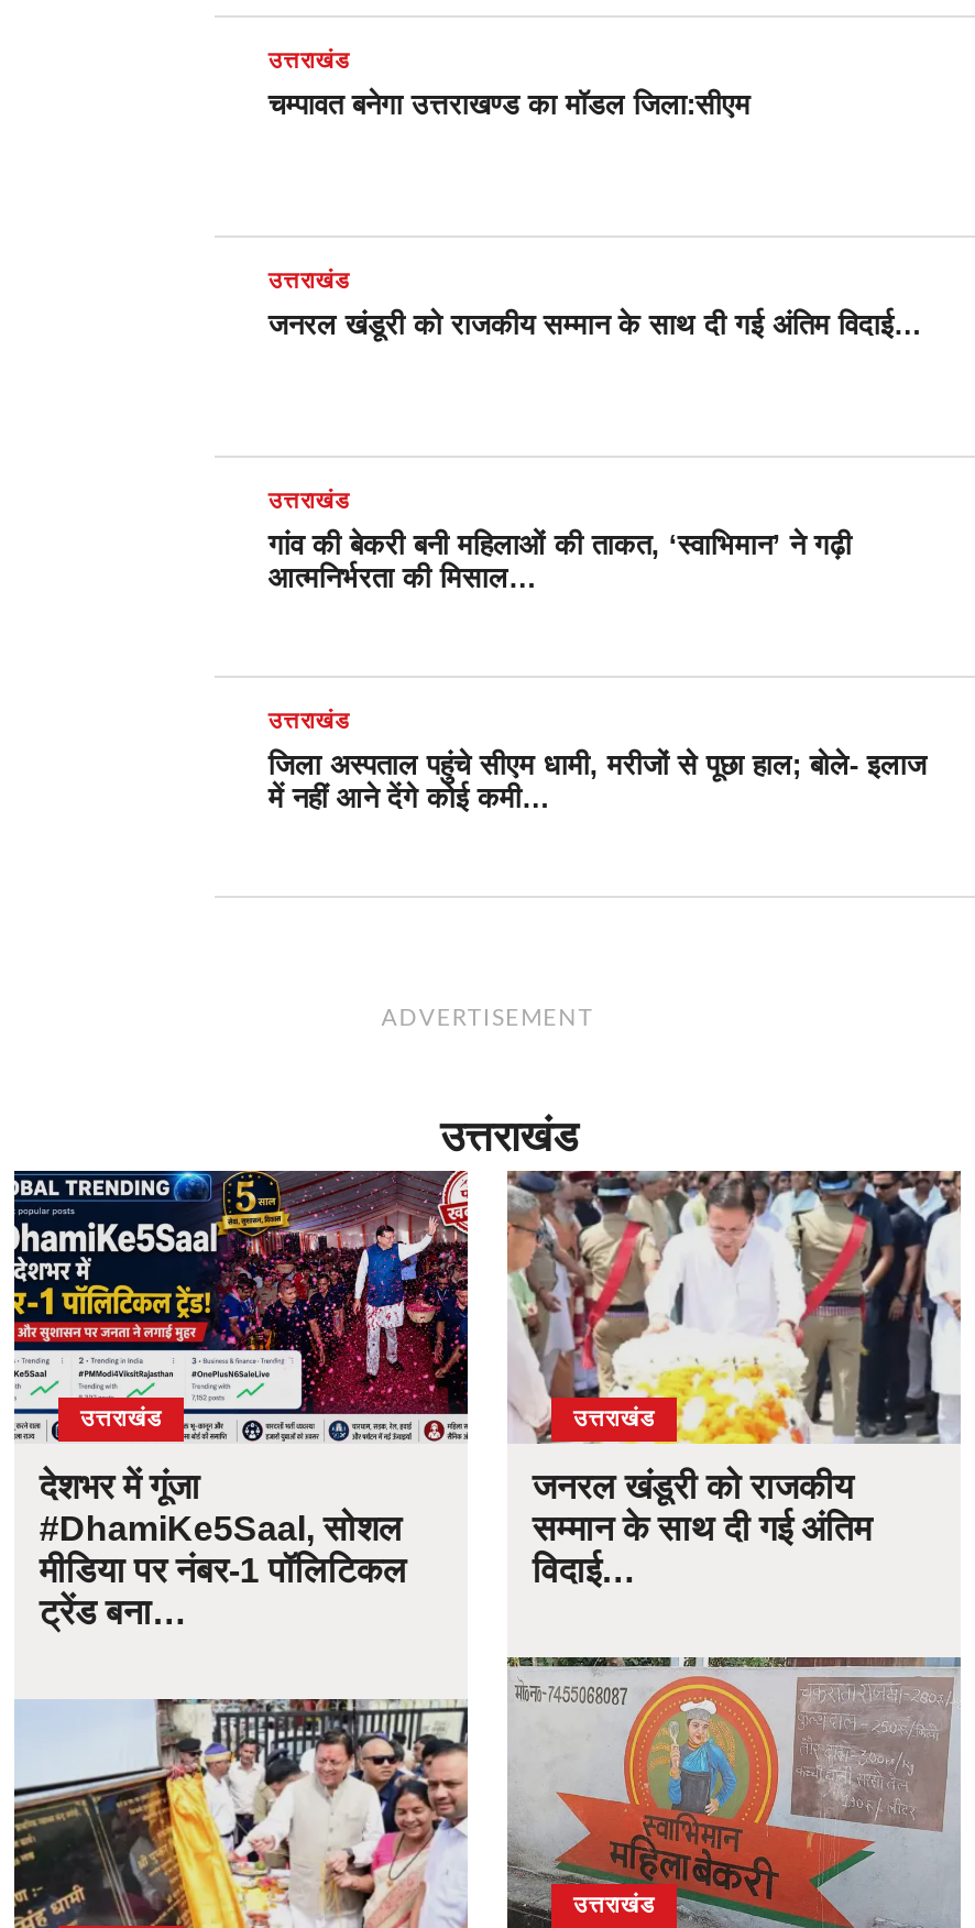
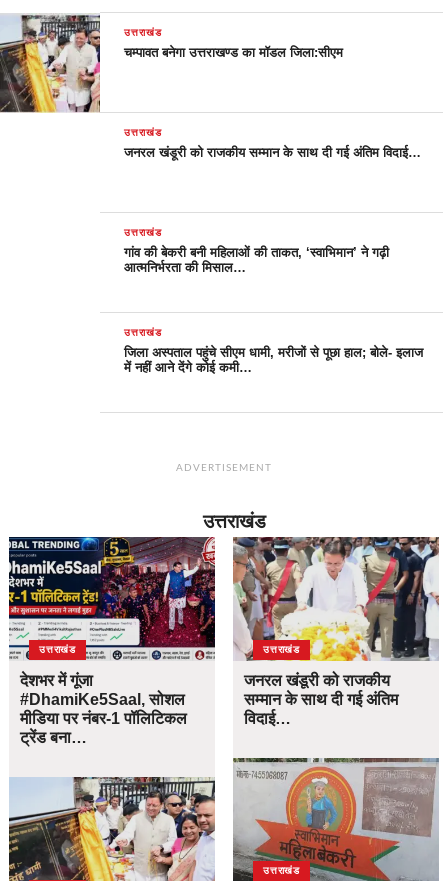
+ [image]
